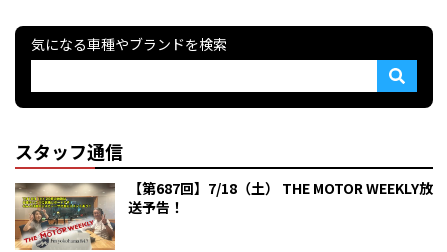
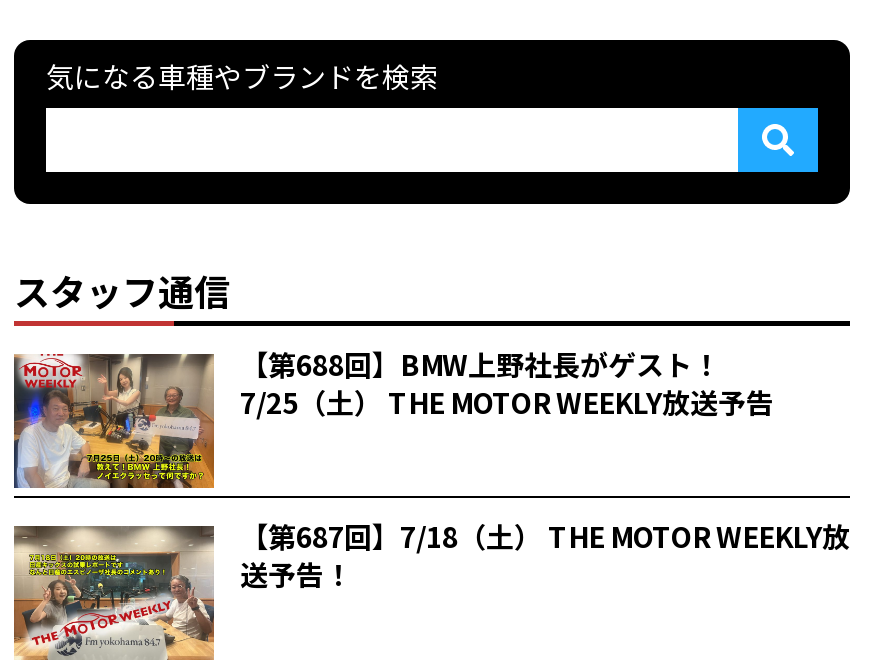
+ [image]
+ 【第688回】BMW上野社長がゲスト！
+ 7/25（土） THE MOTOR WEEKLY放送予告
